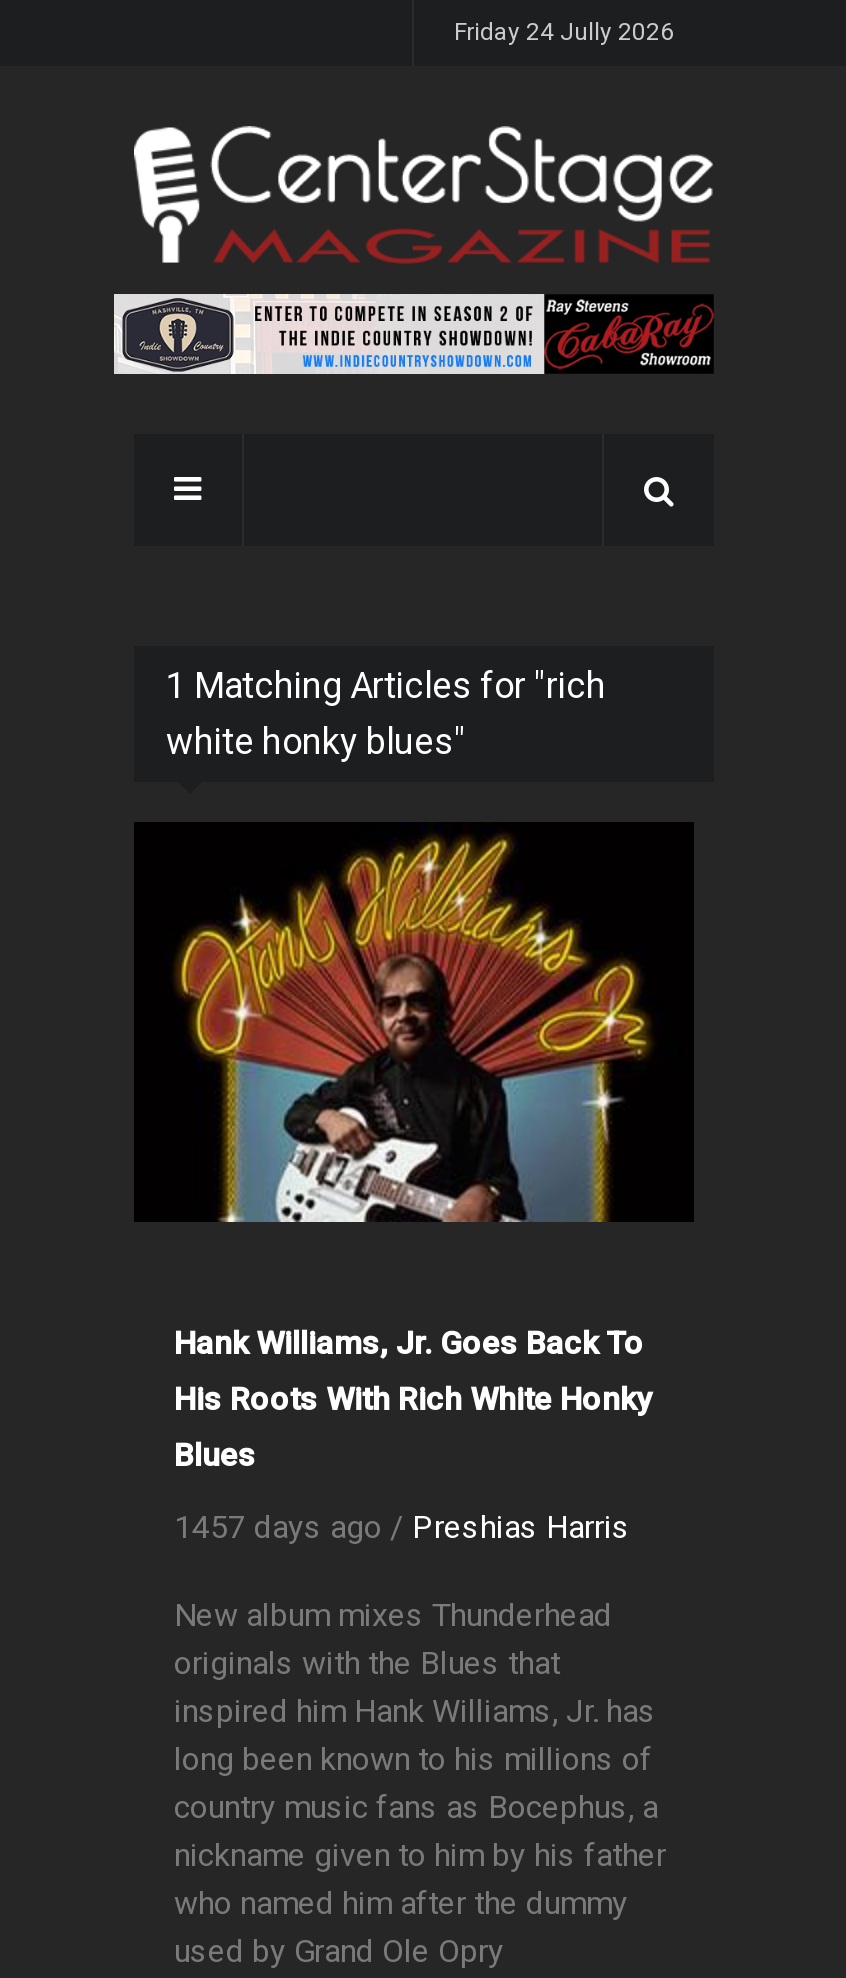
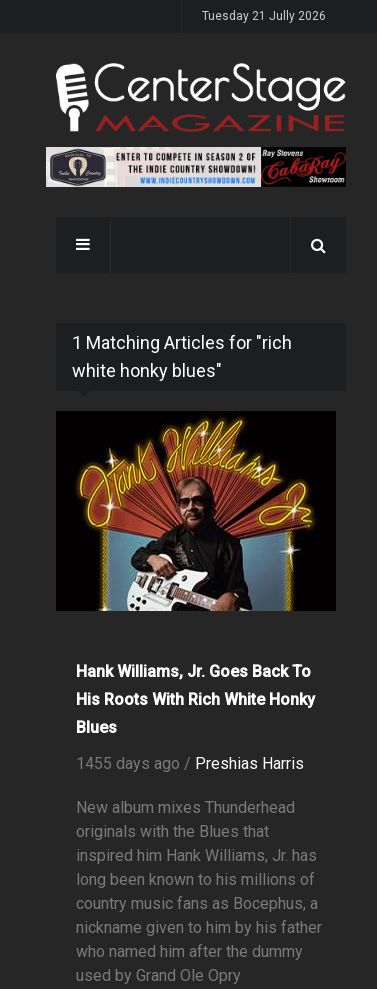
- Friday 24 Jully 2026
+ Tuesday 21 Jully 2026

- 1457 days ago / Preshias Harris
+ 1455 days ago / Preshias Harris
